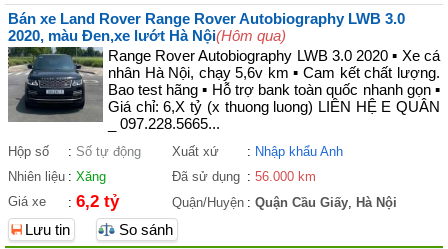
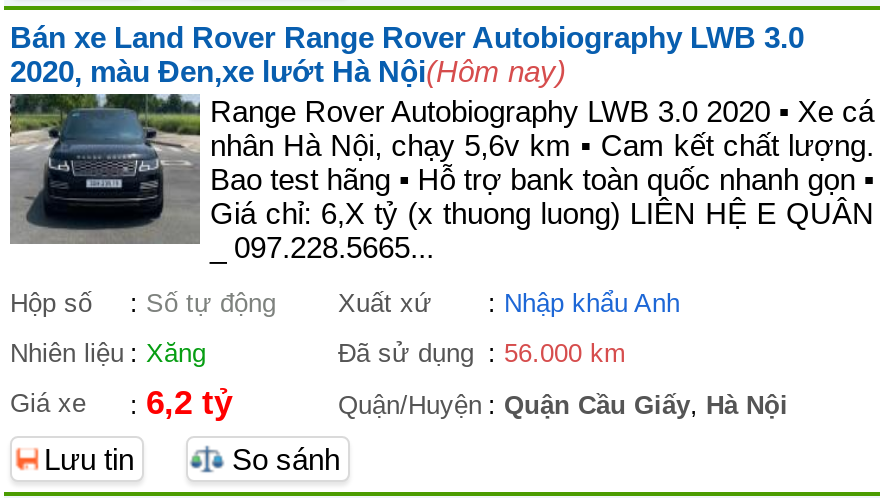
- 2020, màu Đen,xe lướt Hà Nội(Hôm qua)
+ 2020, màu Đen,xe lướt Hà Nội(Hôm nay)
